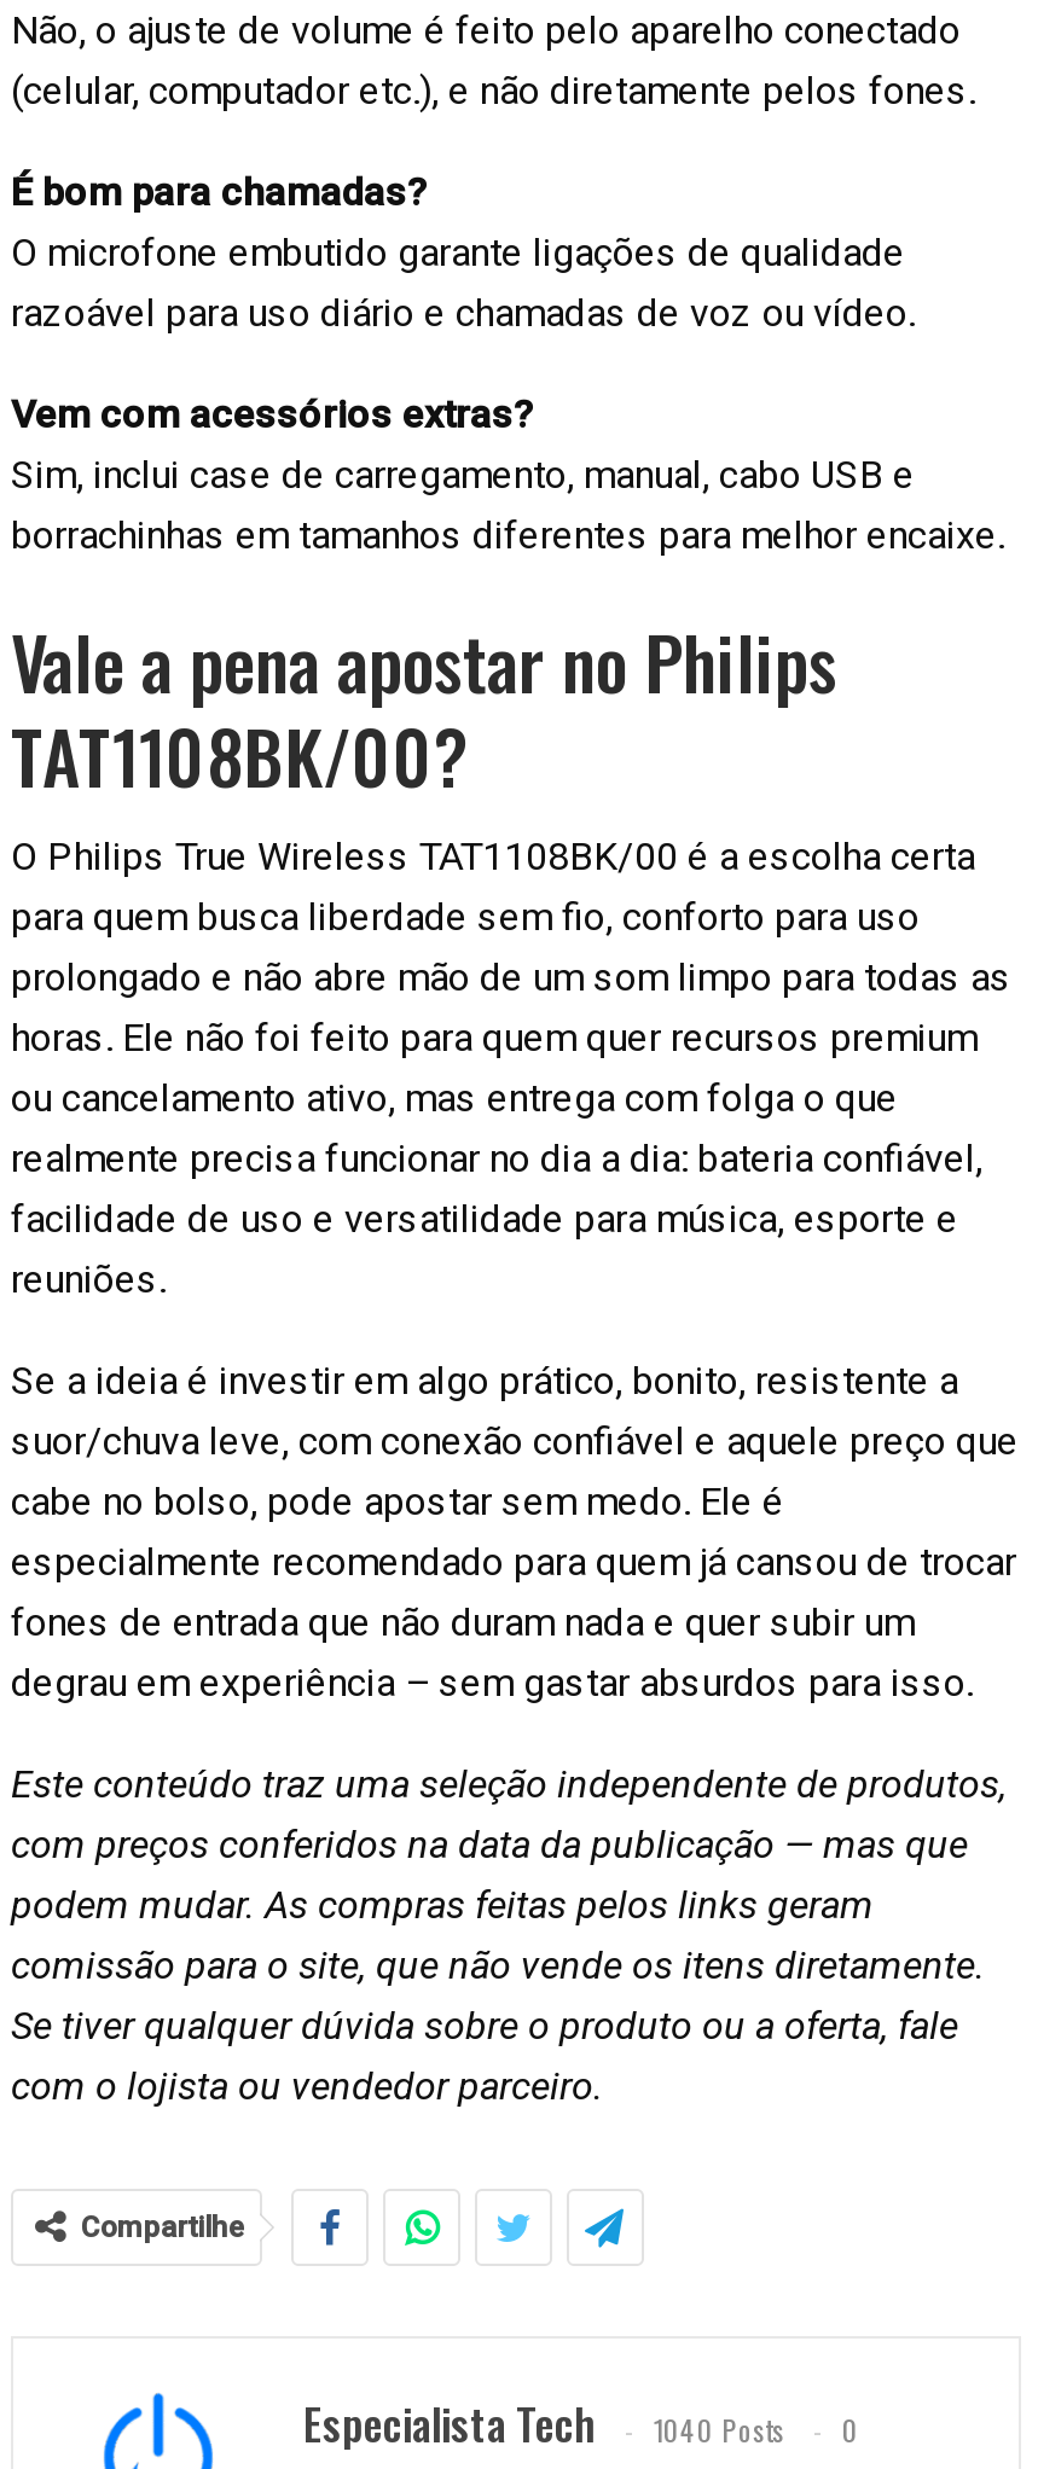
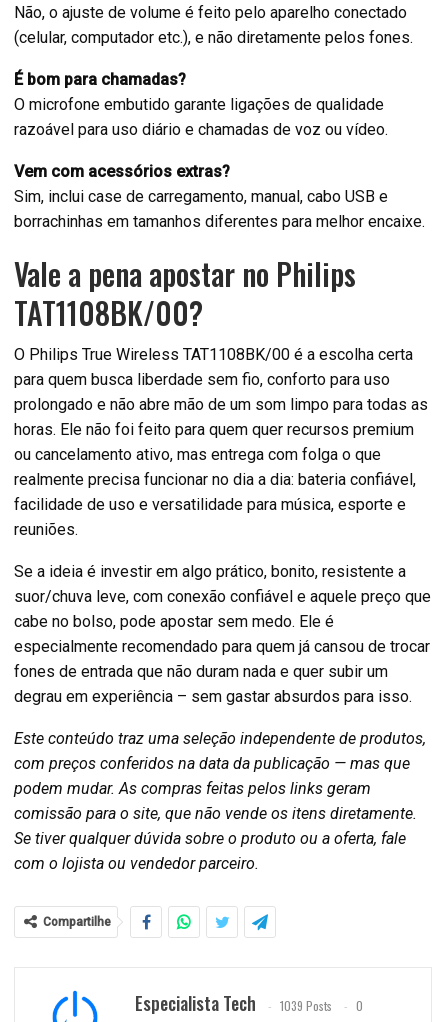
- Especialista Tech 1040 Posts 0
+ Especialista Tech 1039 Posts 0
